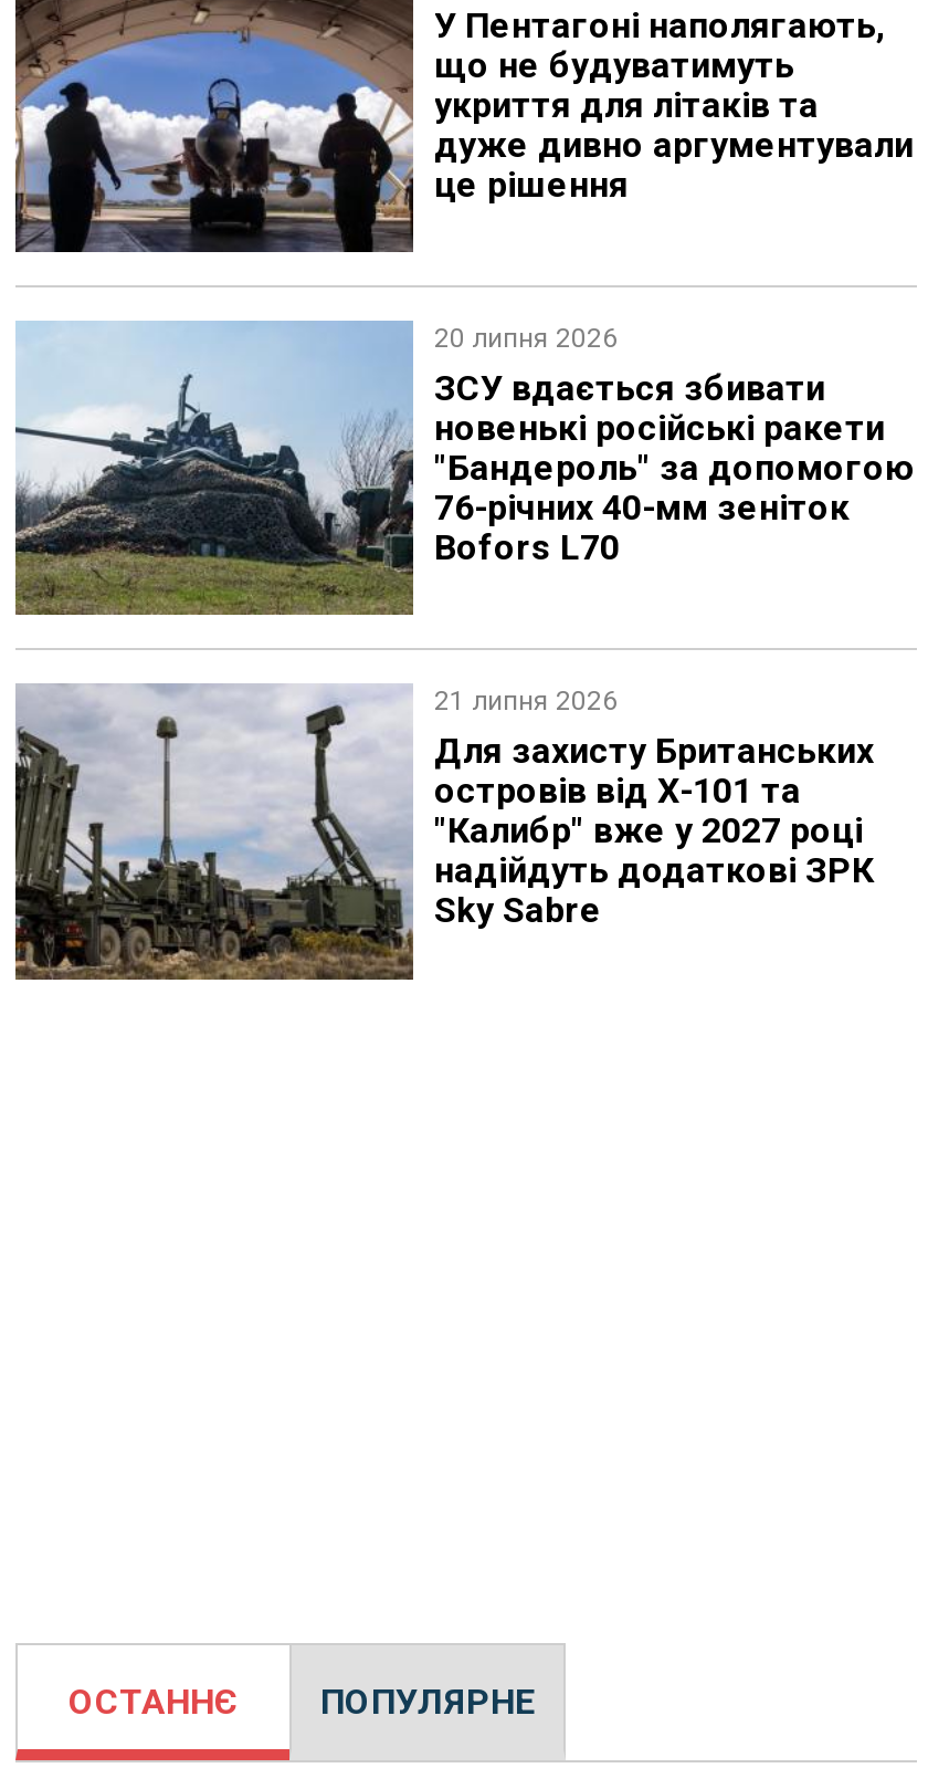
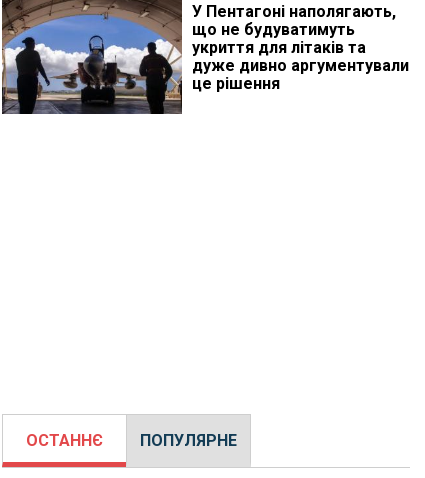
- [image]
- 20 липня 2026
- ЗСУ вдається збивати
- новенькі російські ракети
- "Бандероль" за допомогою
- 76-річних 40-мм зеніток
- Bofors L70

- [image]
- 21 липня 2026
- Для захисту Британських
- островів від Х-101 та
- "Калибр" вже у 2027 році
- надійдуть додаткові ЗРК
- Sky Sabre
